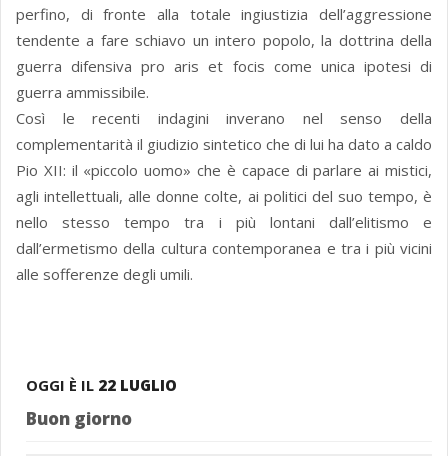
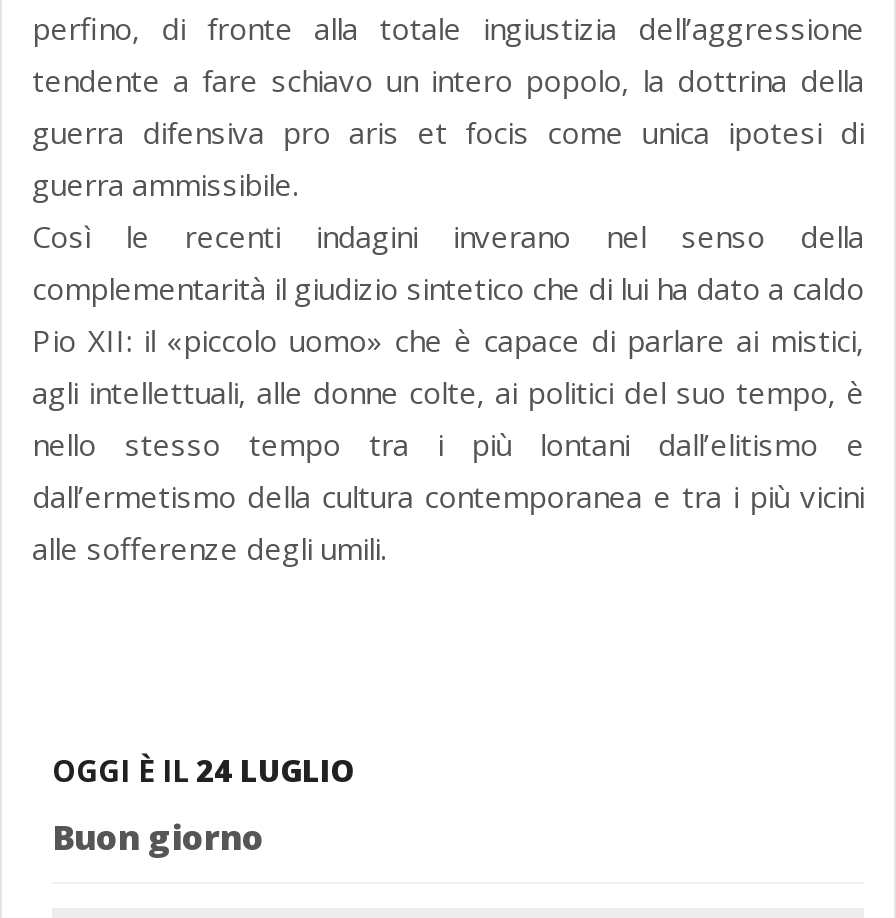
- OGGI È IL 22 LUGLIO
+ OGGI È IL 24 LUGLIO
